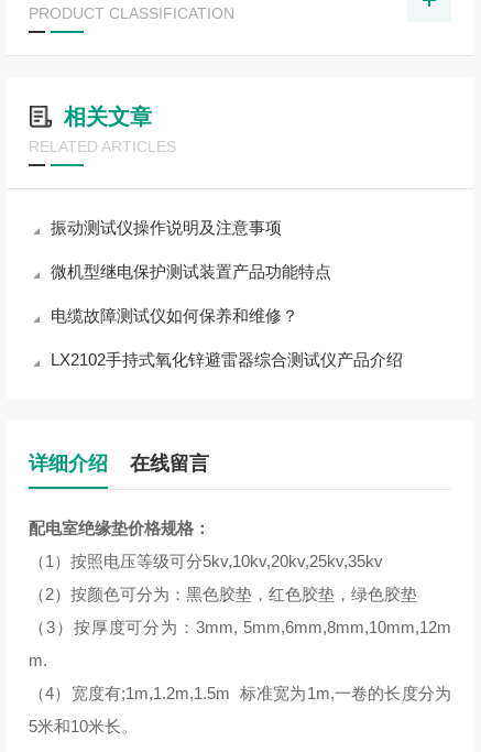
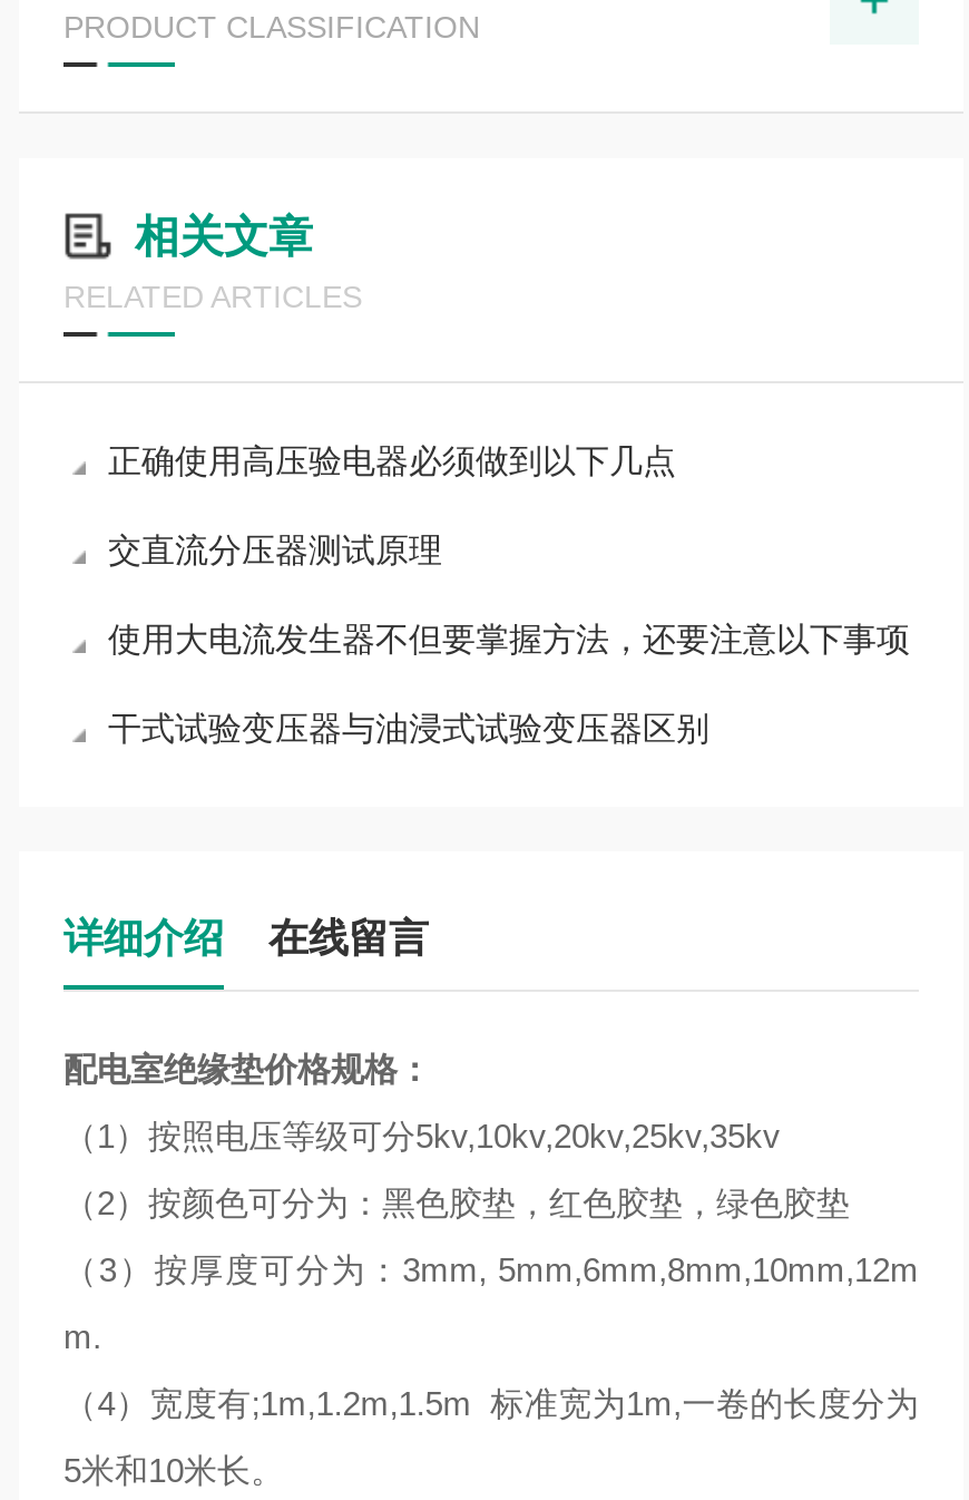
- 振动测试仪操作说明及注意事项
+ 正确使用高压验电器必须做到以下几点

- 微机型继电保护测试装置产品功能特点
+ 交直流分压器测试原理

- 电缆故障测试仪如何保养和维修？
+ 使用大电流发生器不但要掌握方法，还要注意以下事项

- LX2102手持式氧化锌避雷器综合测试仪产品介绍
+ 干式试验变压器与油浸式试验变压器区别
